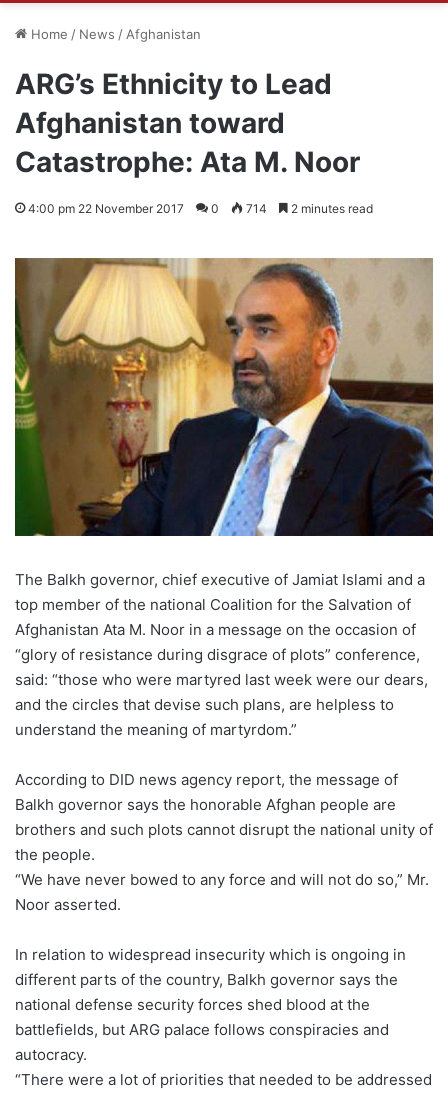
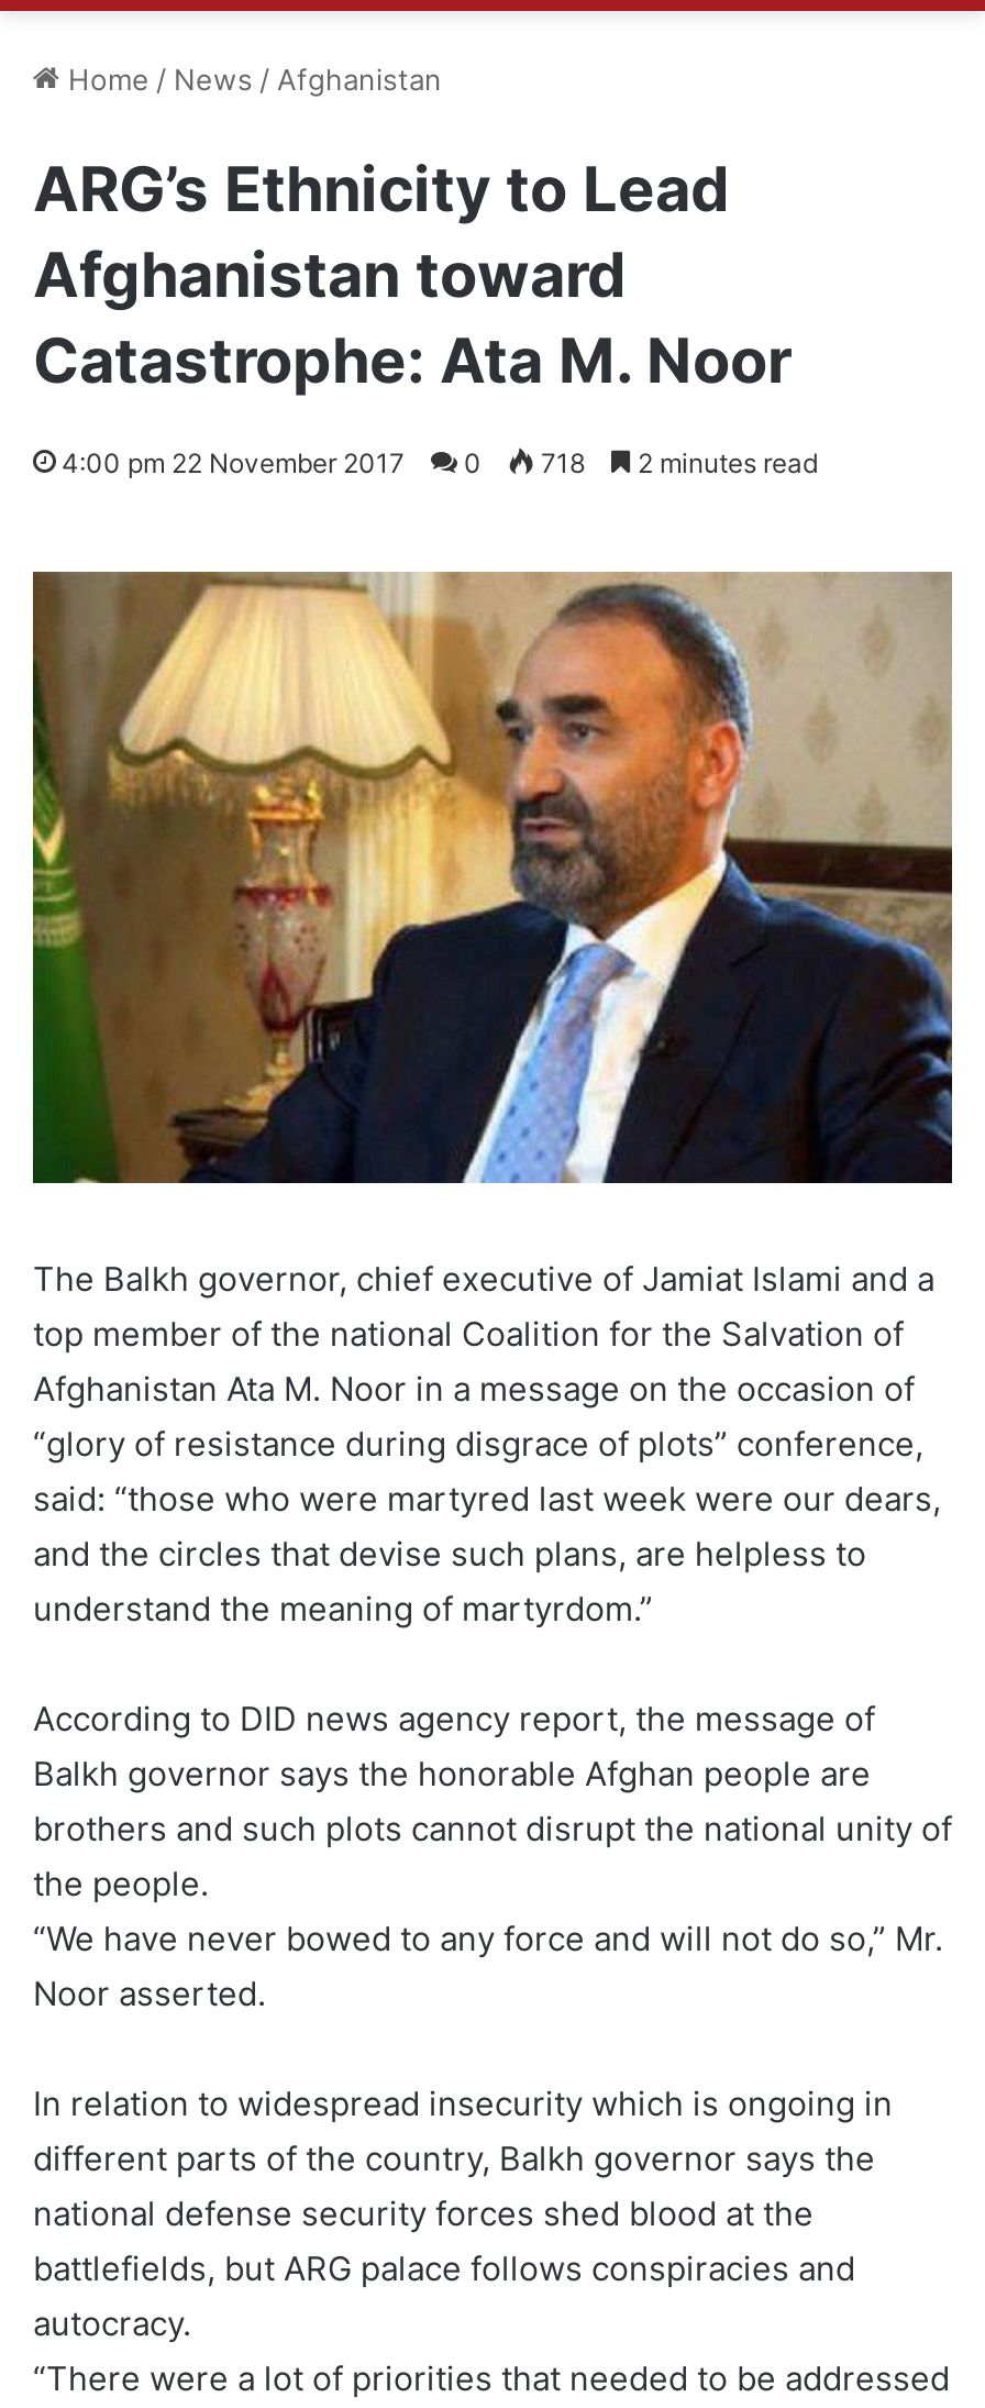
- 4:00 pm 22 November 2017 0 714 2 minutes read
+ 4:00 pm 22 November 2017 0 718 2 minutes read
